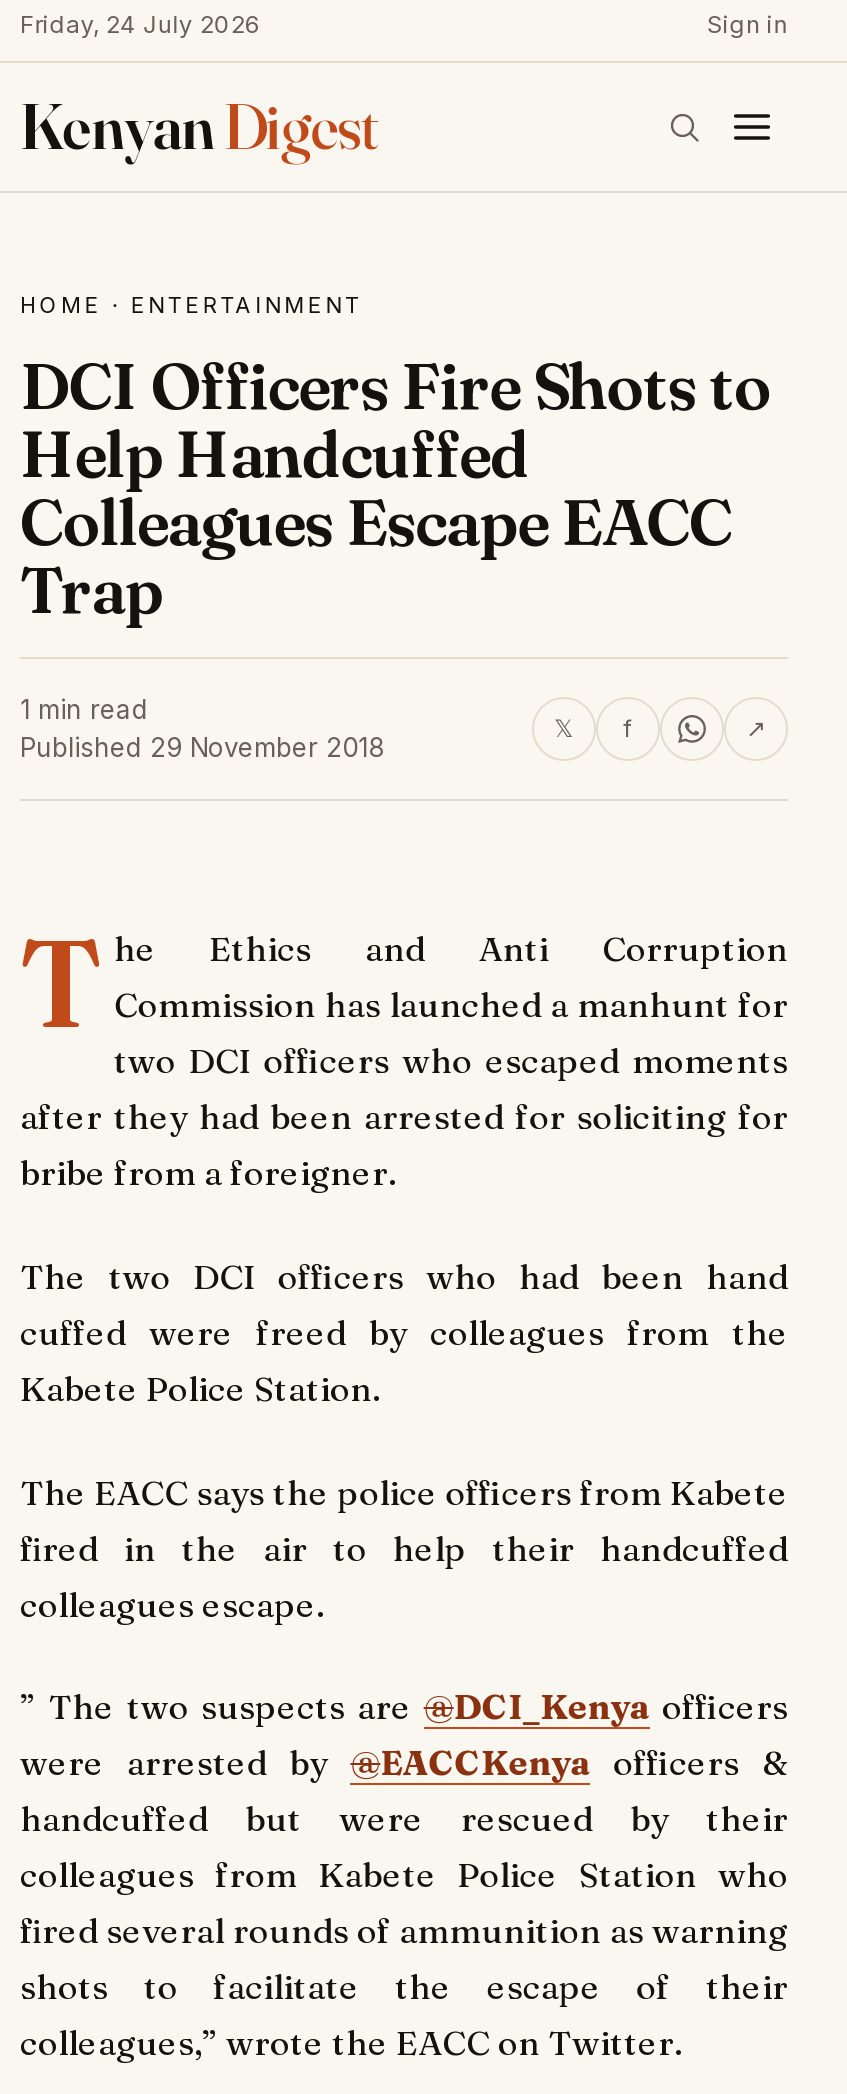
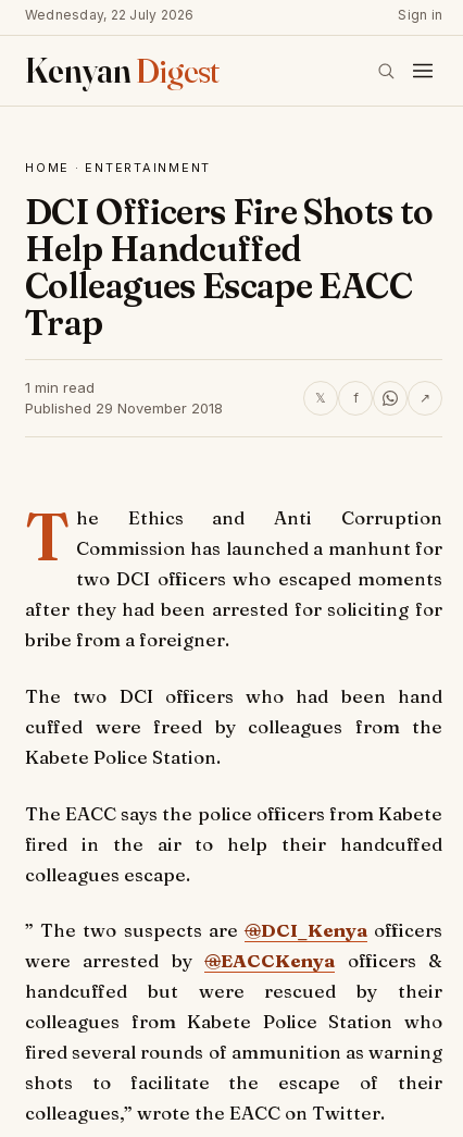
- Friday, 24 July 2026
+ Wednesday, 22 July 2026
